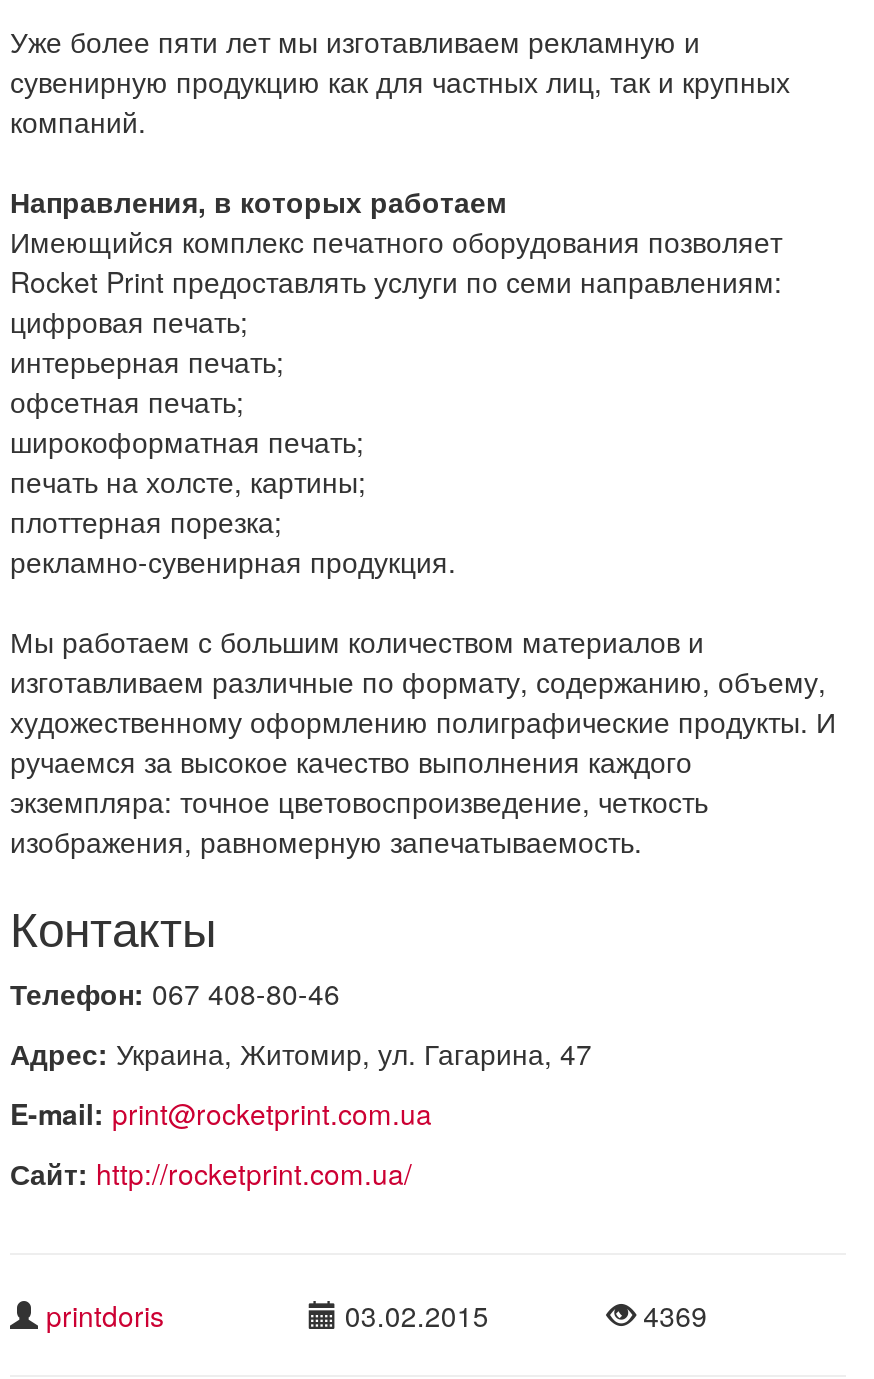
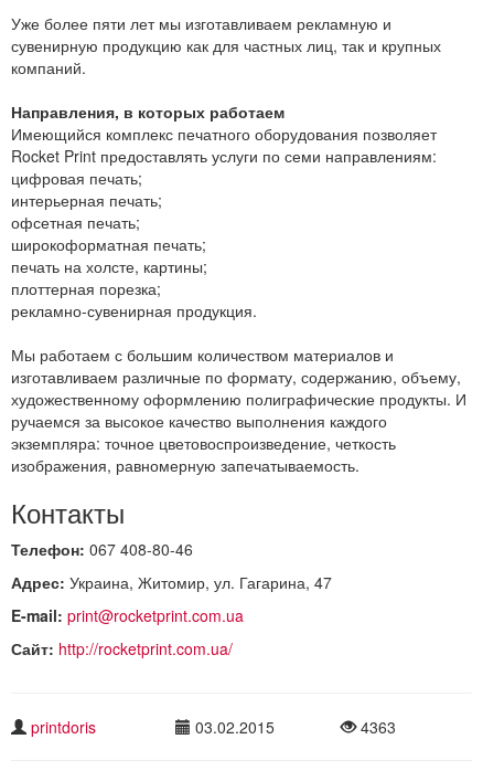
- 4369
+ 4363
